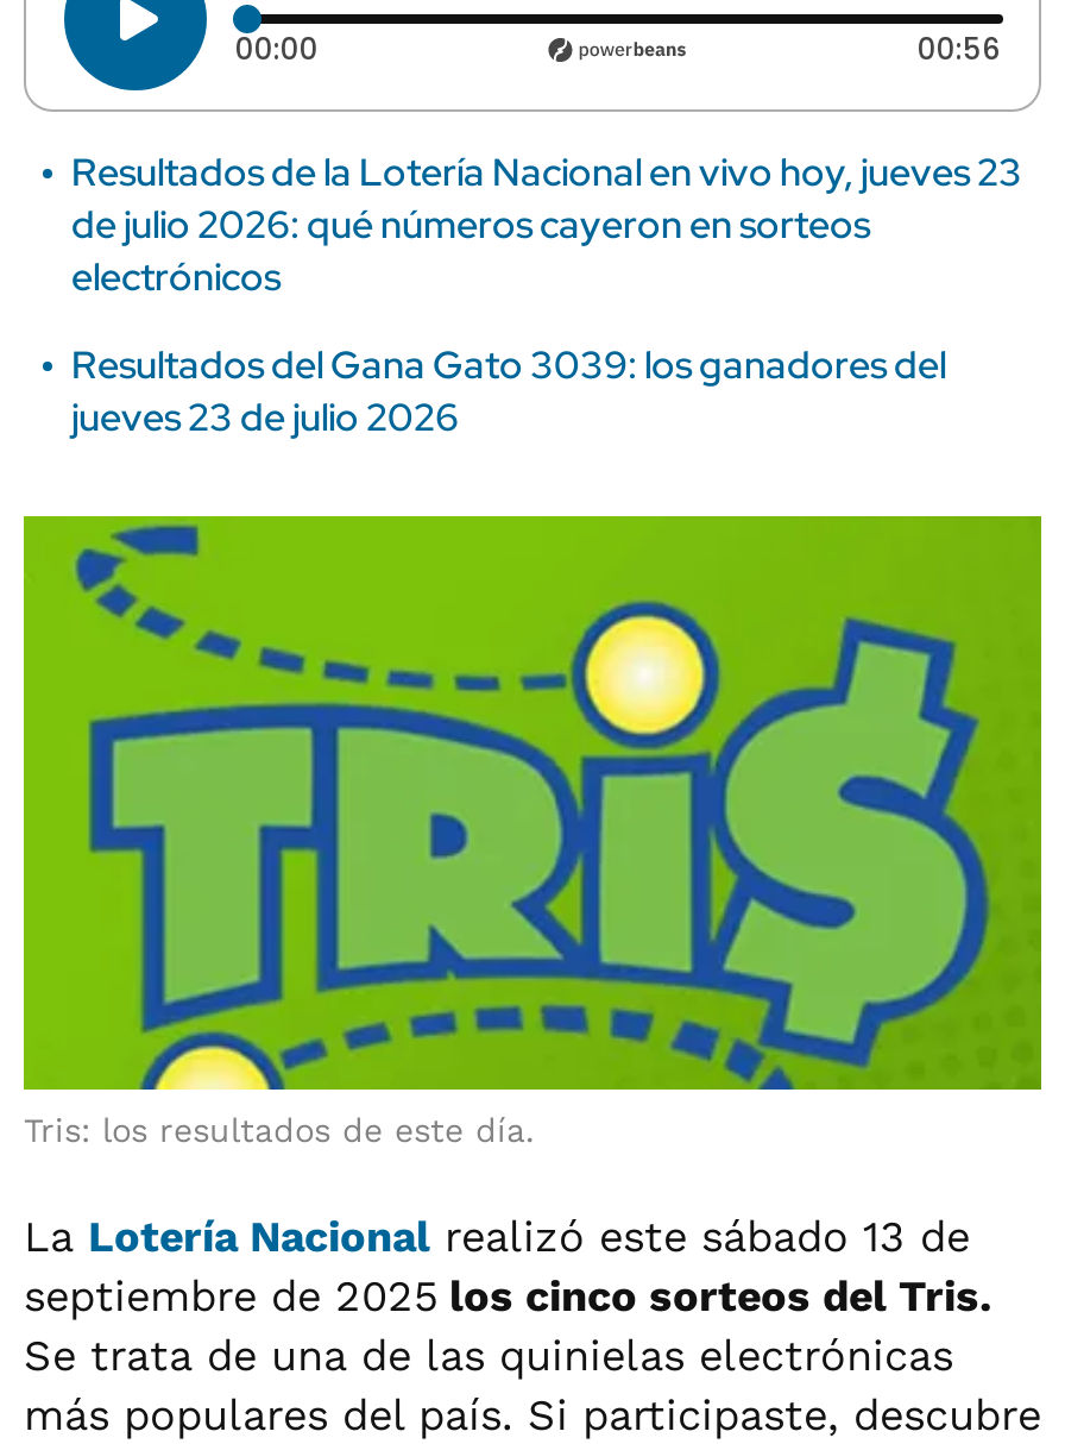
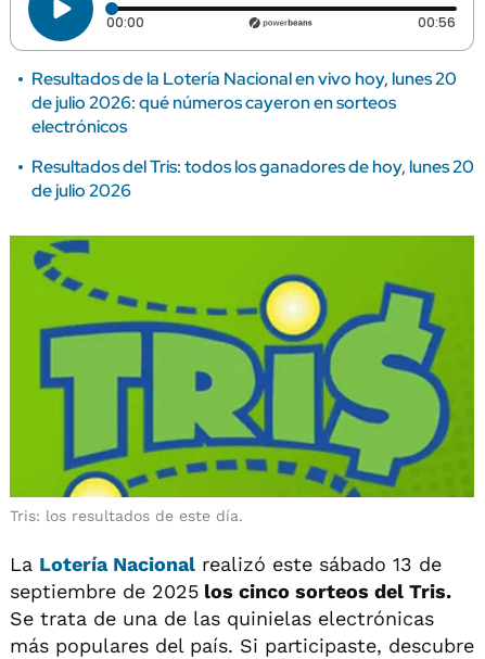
- Resultados de la Lotería Nacional en vivo hoy, jueves 23
+ Resultados de la Lotería Nacional en vivo hoy, lunes 20

- Resultados del Gana Gato 3039: los ganadores del
- jueves 23 de julio 2026
+ Resultados del Tris: todos los ganadores de hoy, lunes 20
+ de julio 2026
